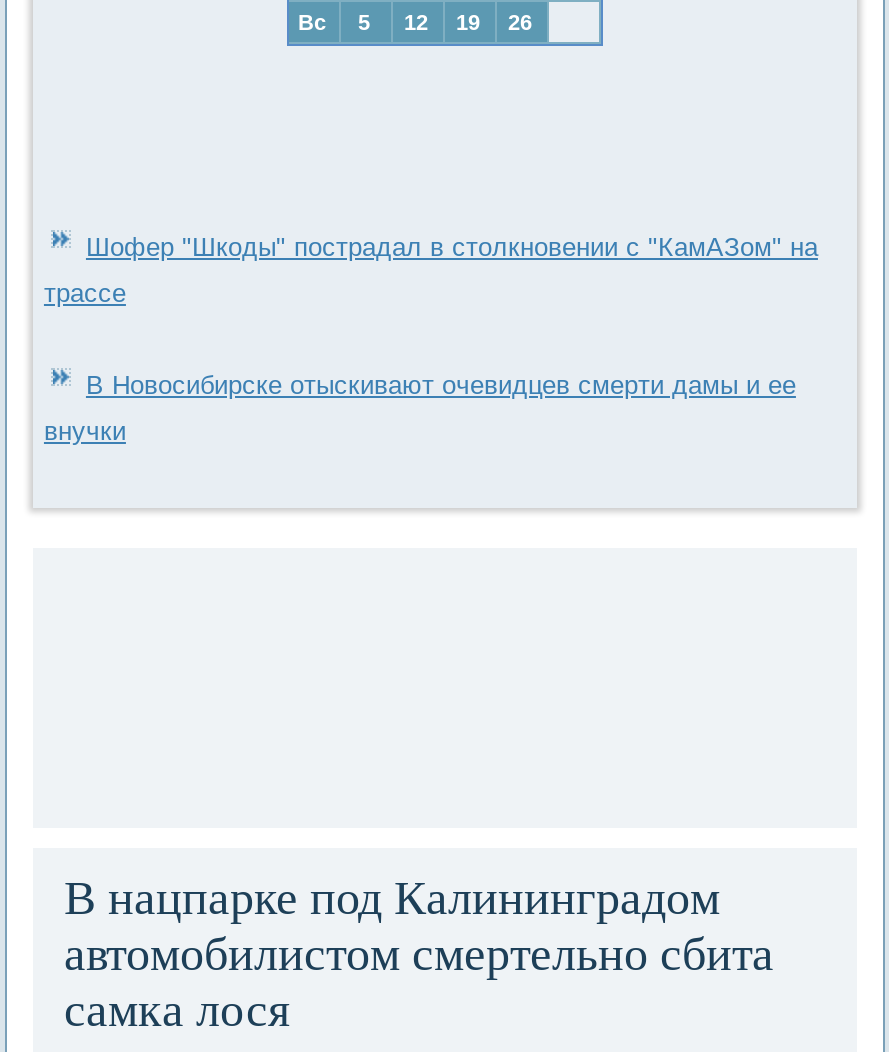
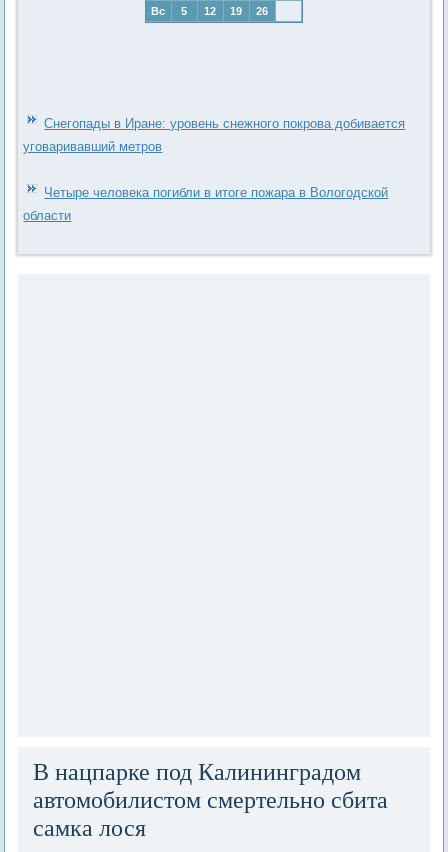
- Шофер "Шкоды" пострадал в столкновении с "КамАЗом" на
+ Cнегопады в Иране: уровень снежного покрова добивается

- трассе
+ уговаривавший метров

- В Новосибирске отыскивают очевидцев смерти дамы и ее
+ Четыре человека погибли в итоге пожара в Вологодской

- внучки
+ области
